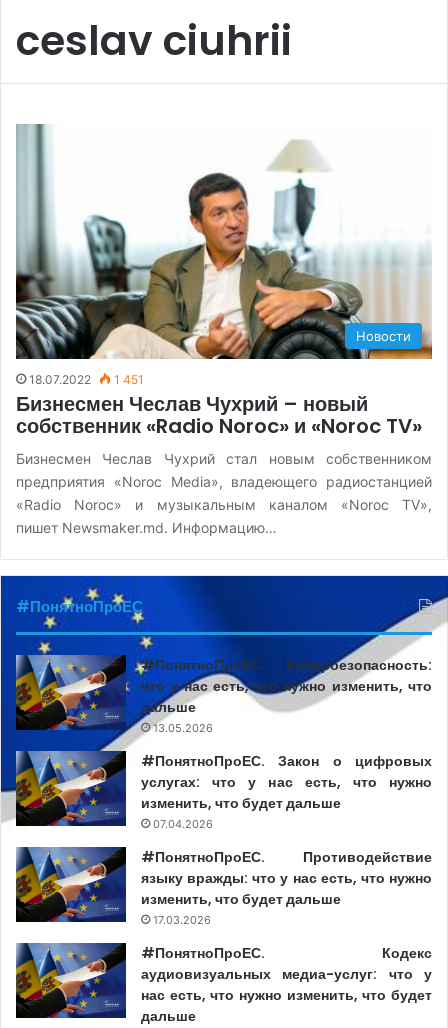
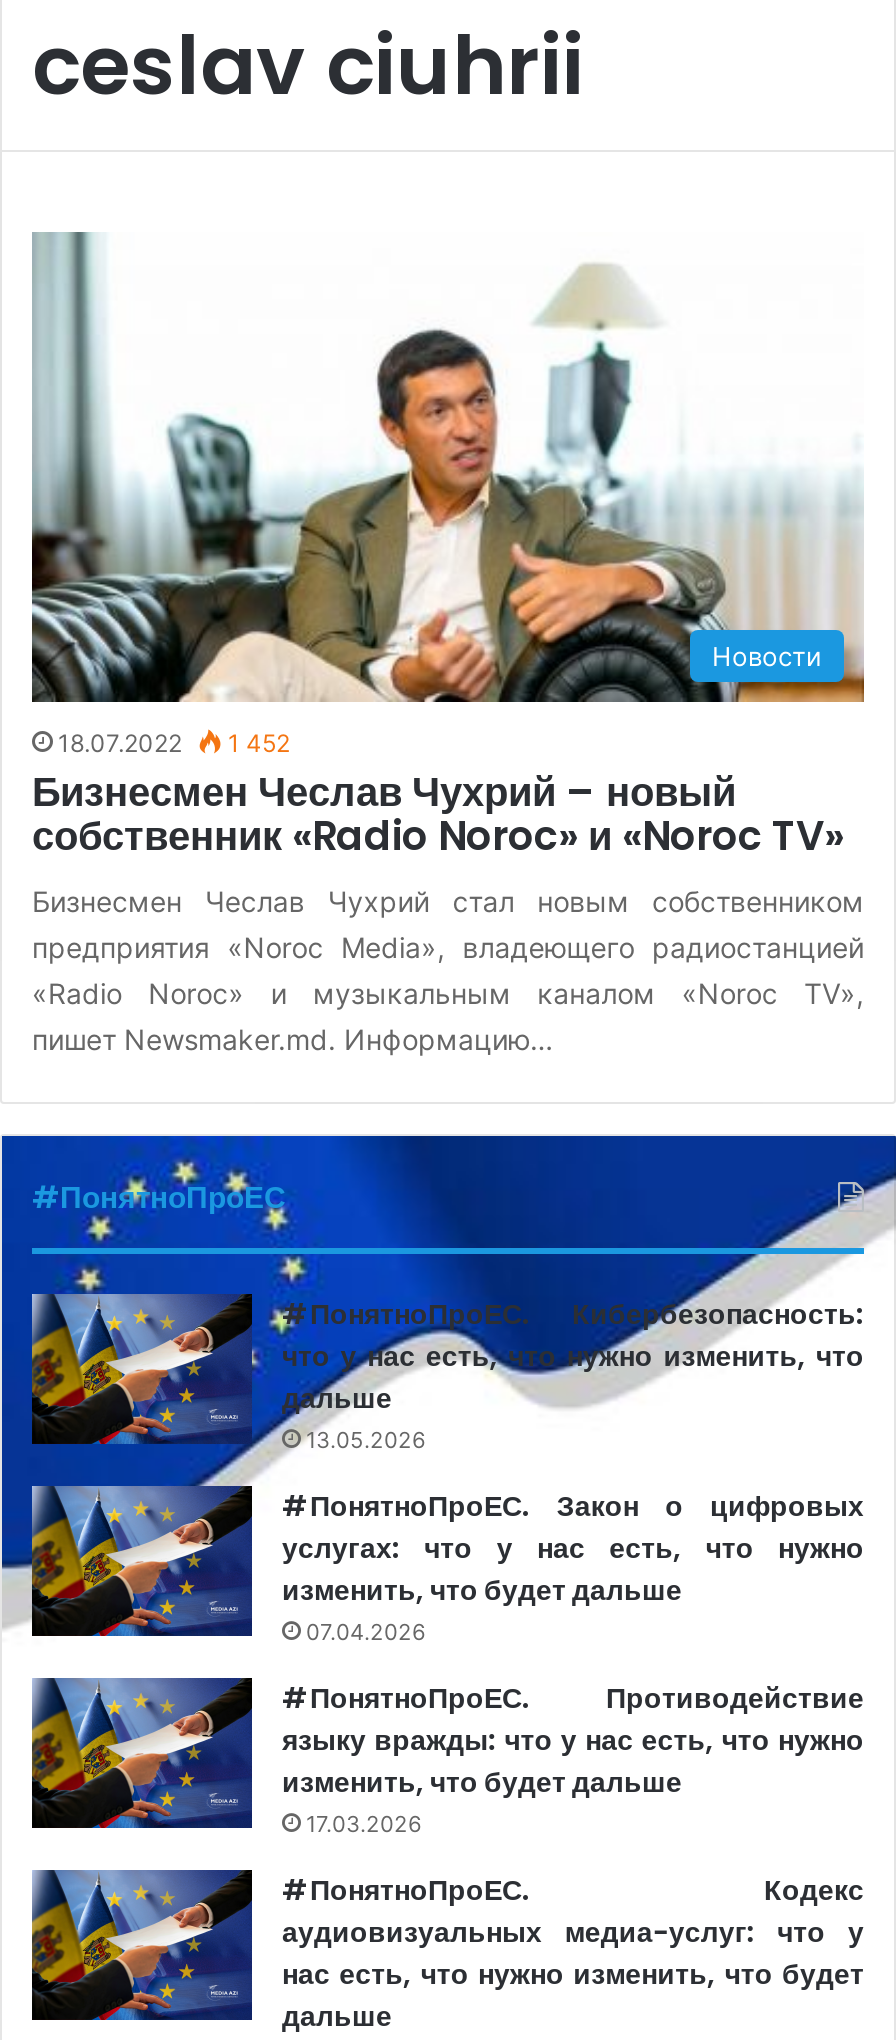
- 18.07.2022 1 451
+ 18.07.2022 1 452
